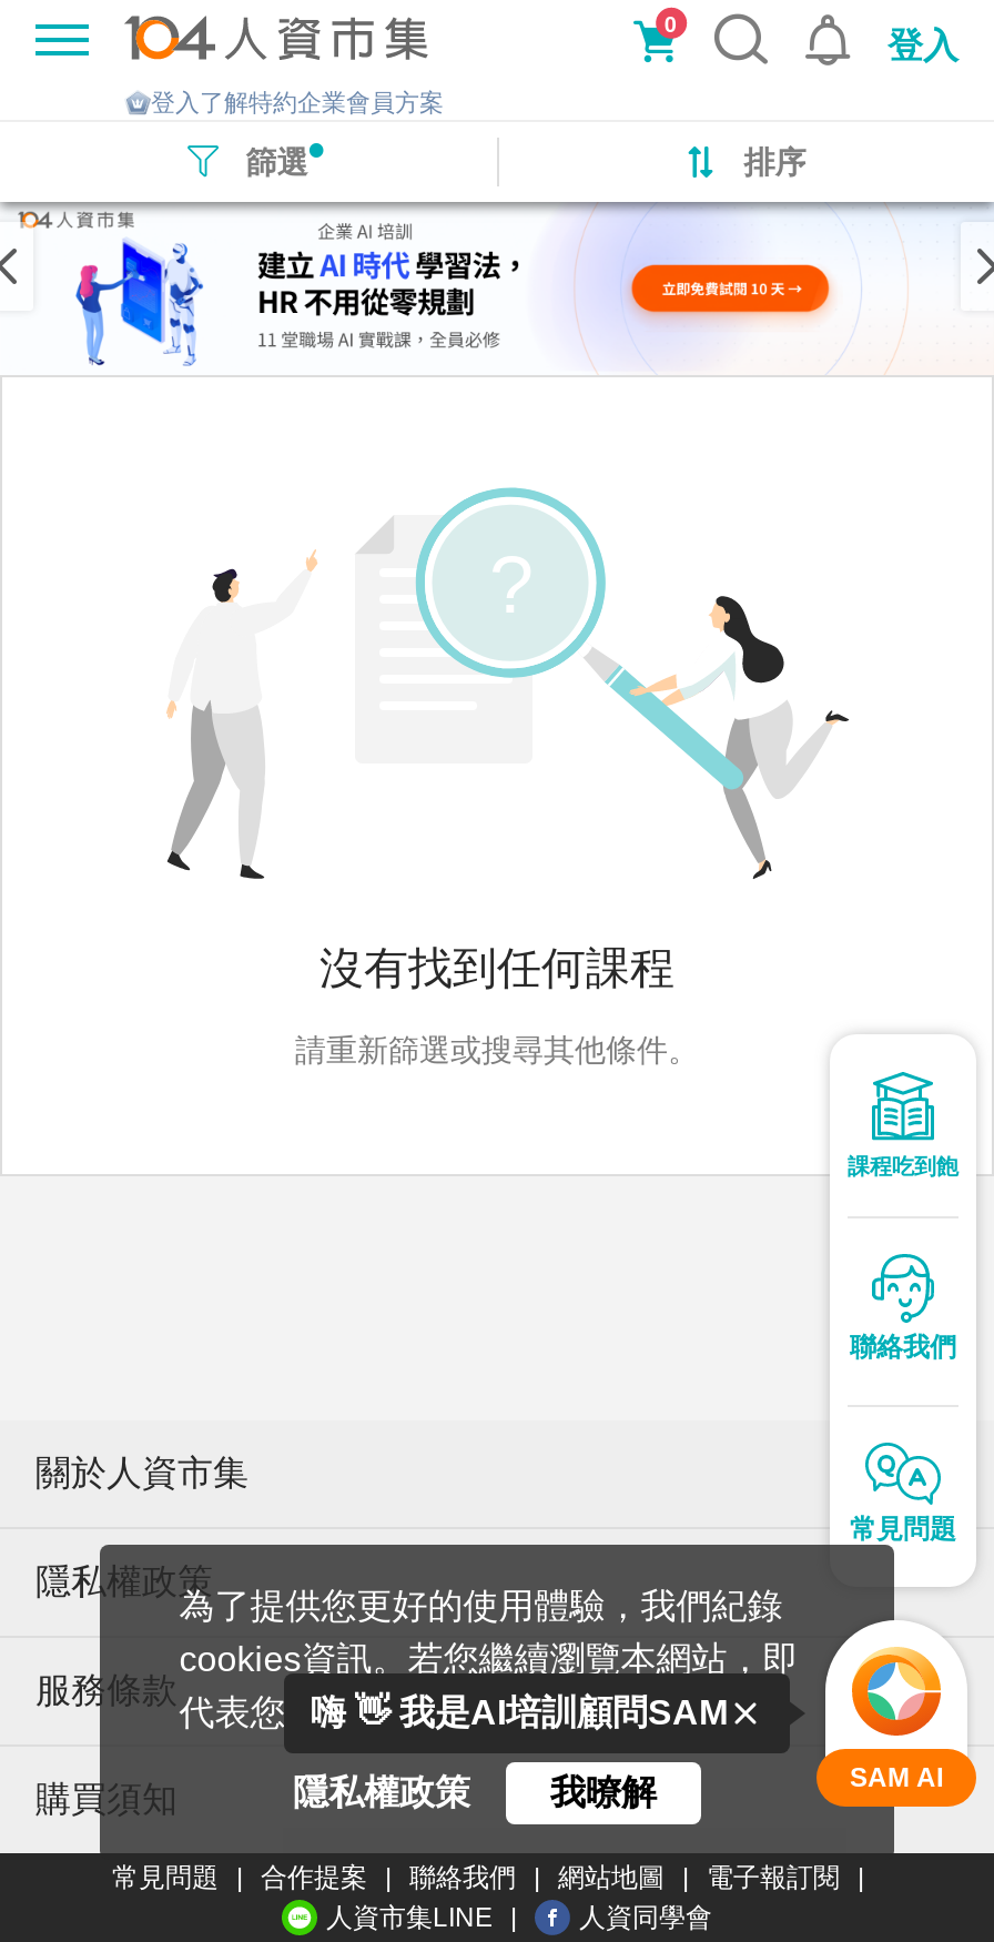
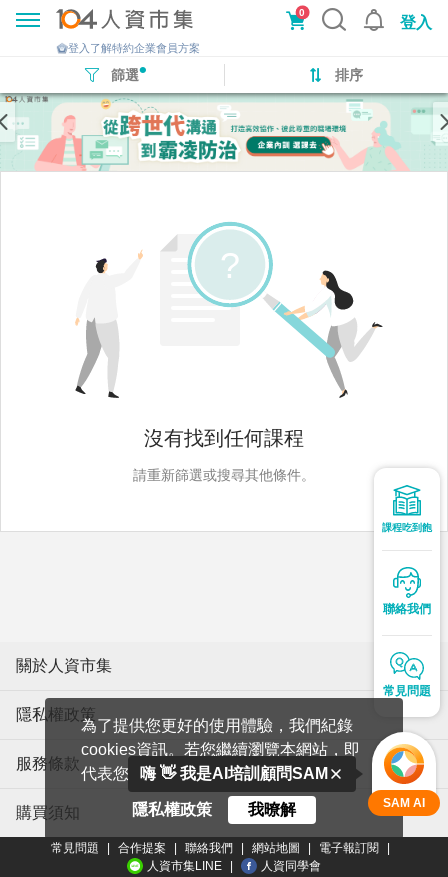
- [image]
+ [image]
